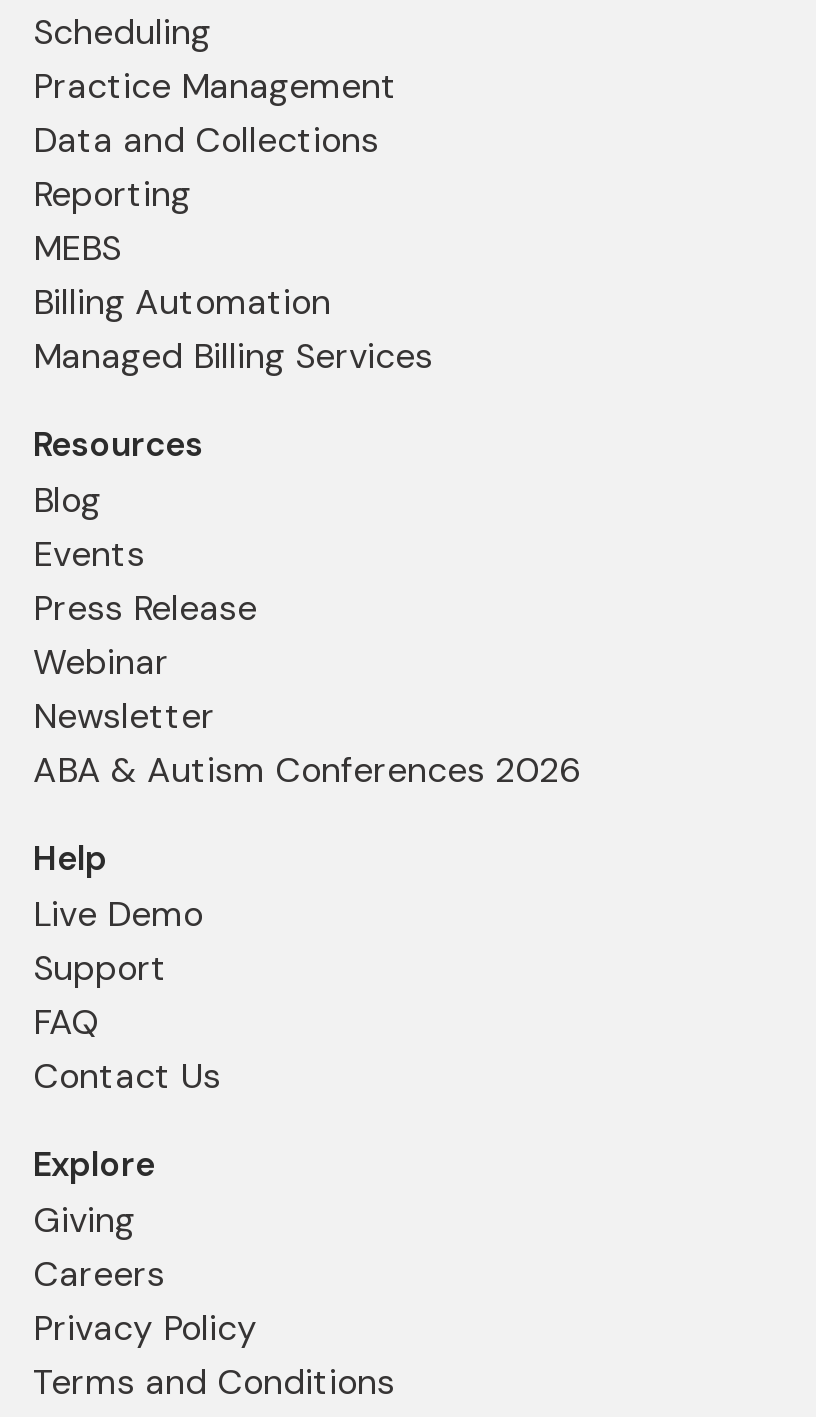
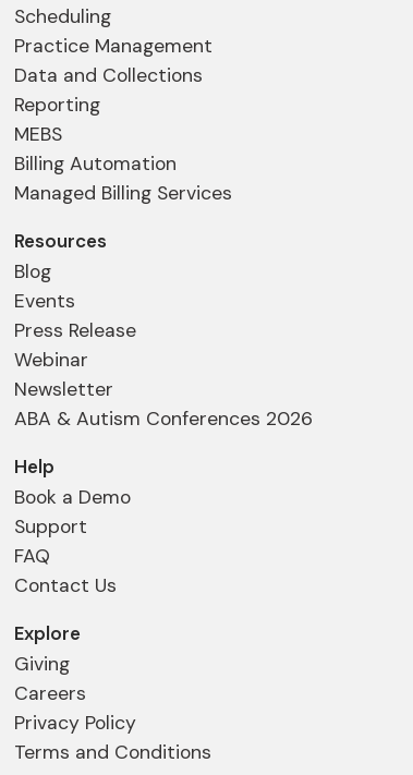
- Live Demo
+ Book a Demo
